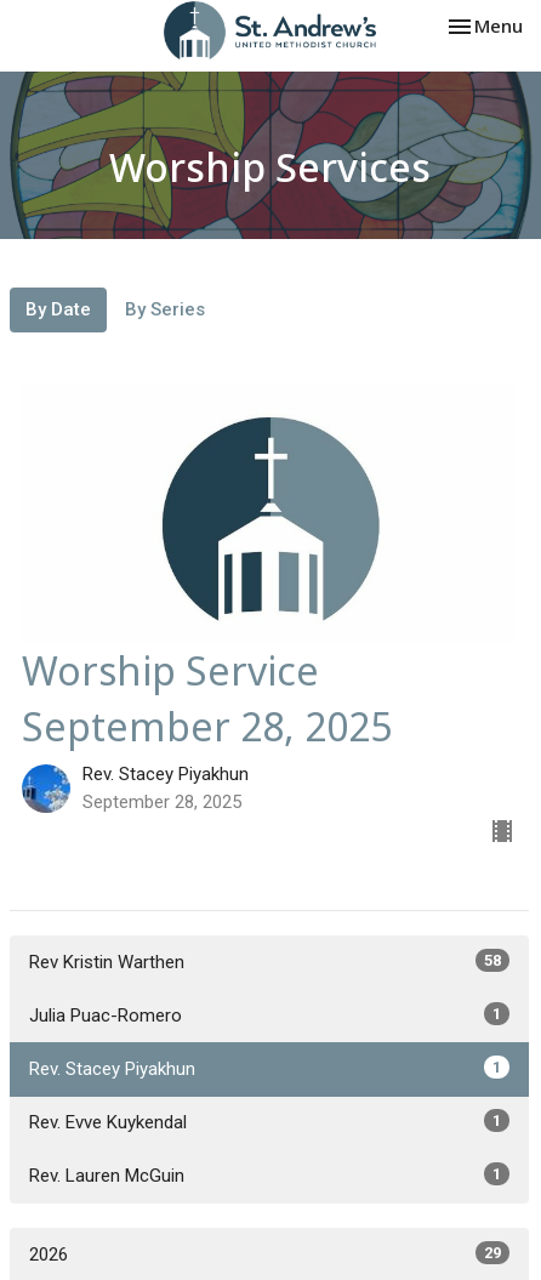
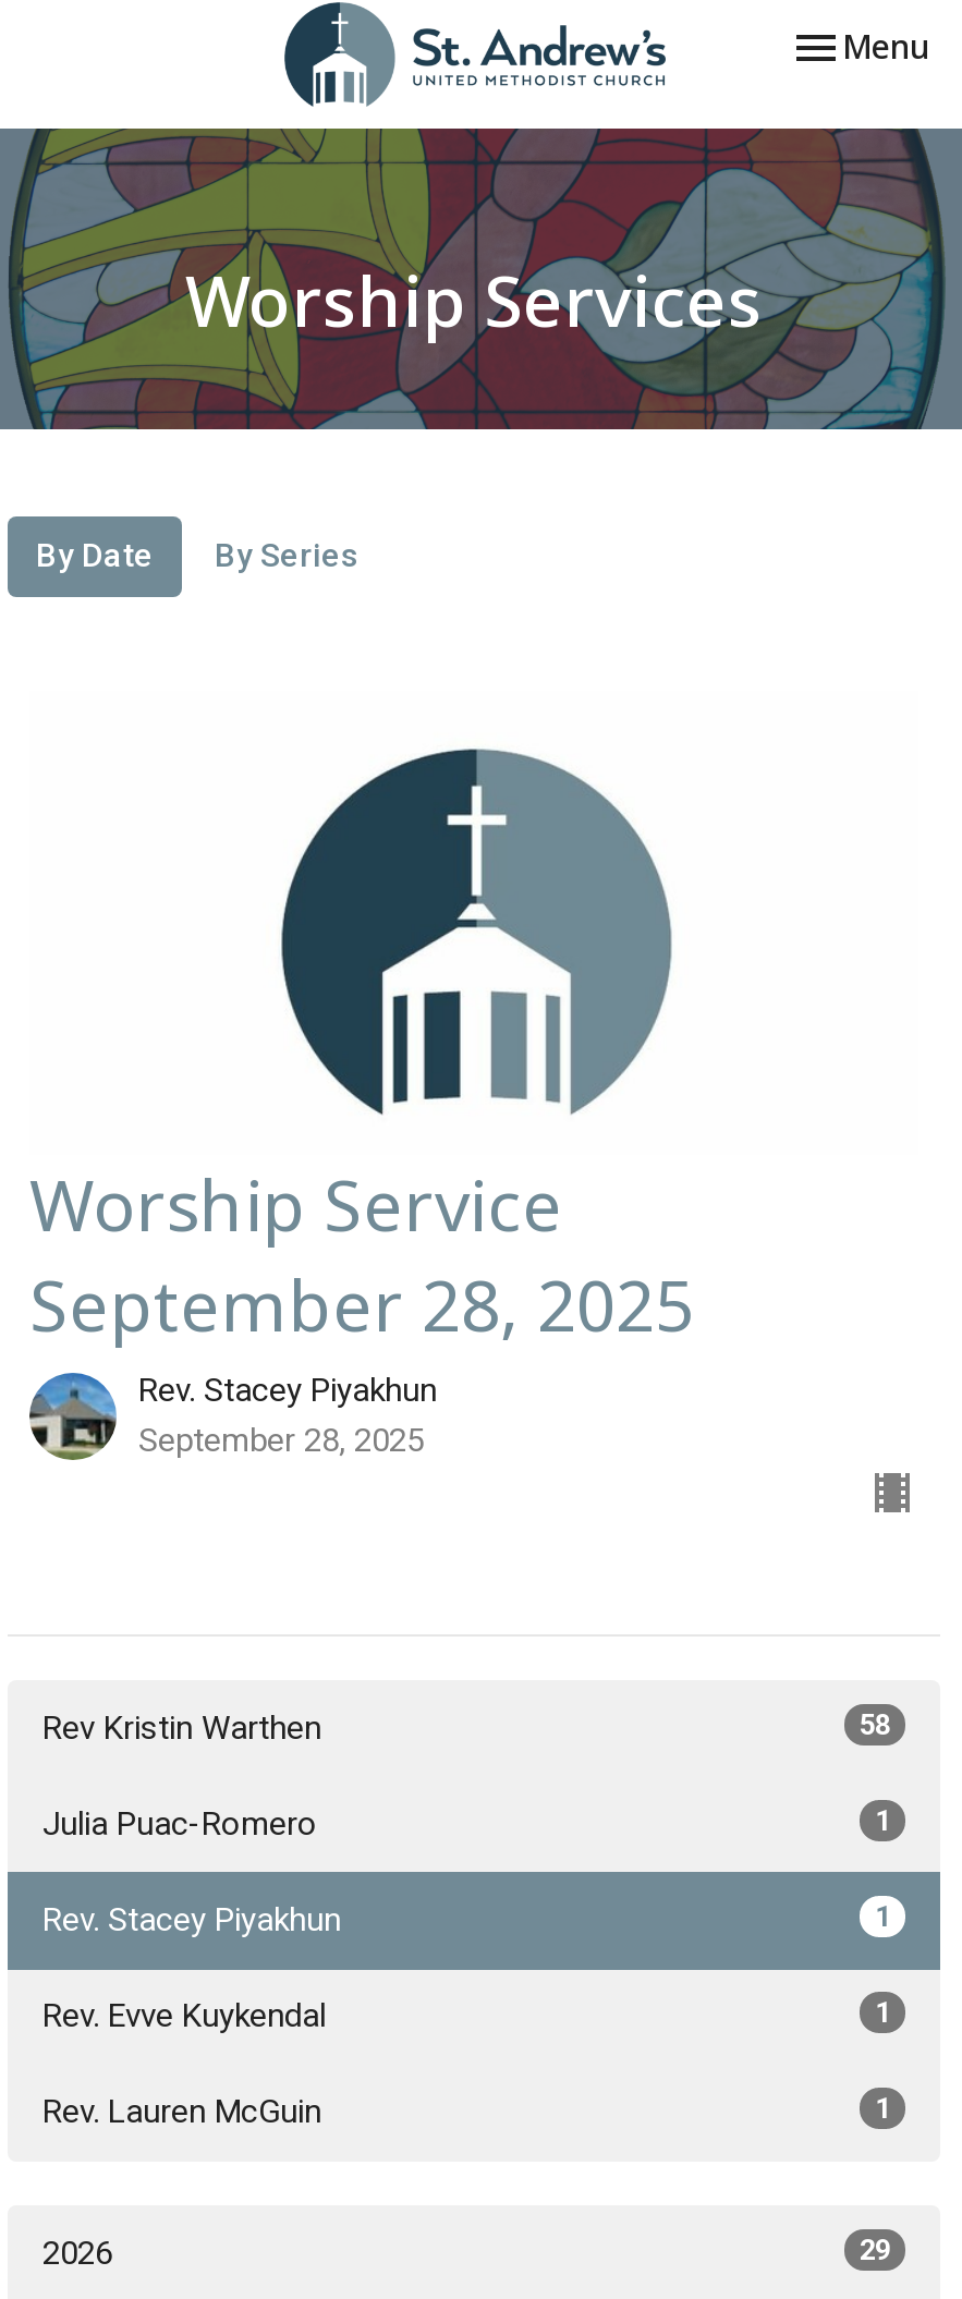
- [image]
+ [image]
